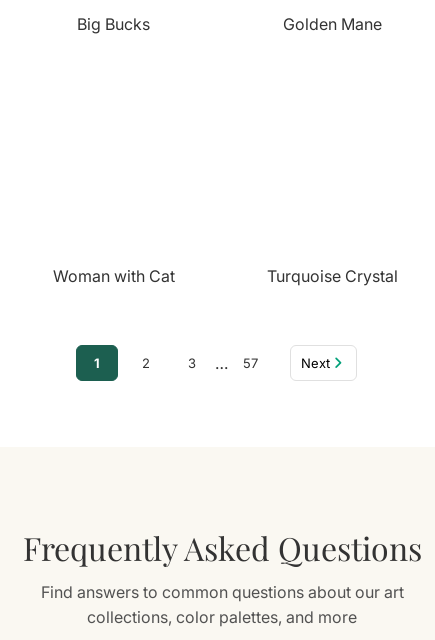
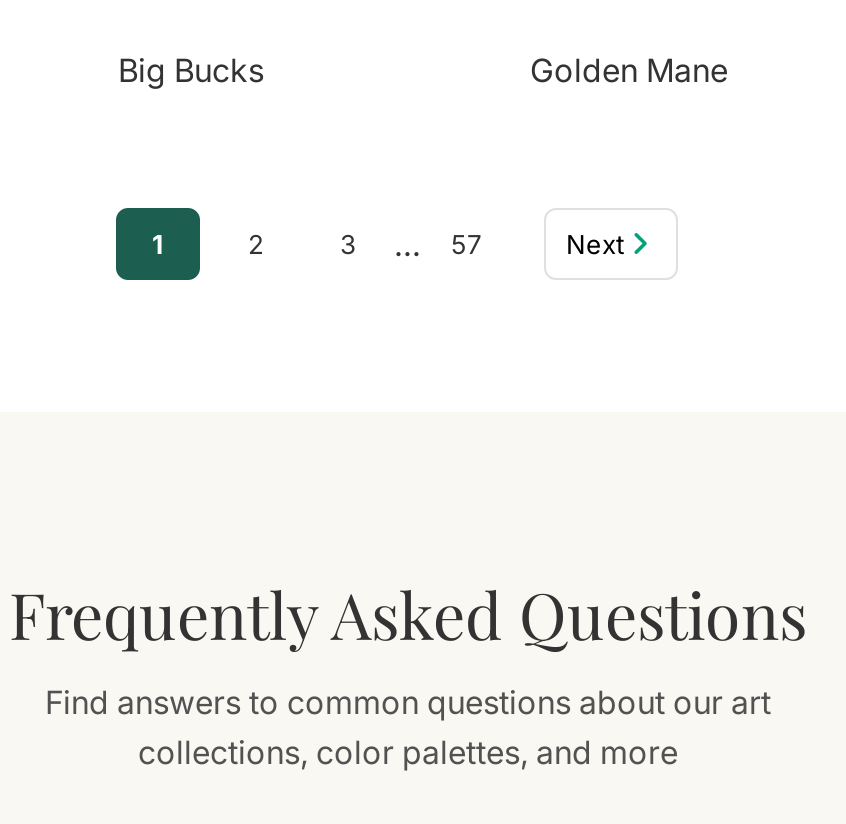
- Woman with Cat
- Turquoise Crystal
